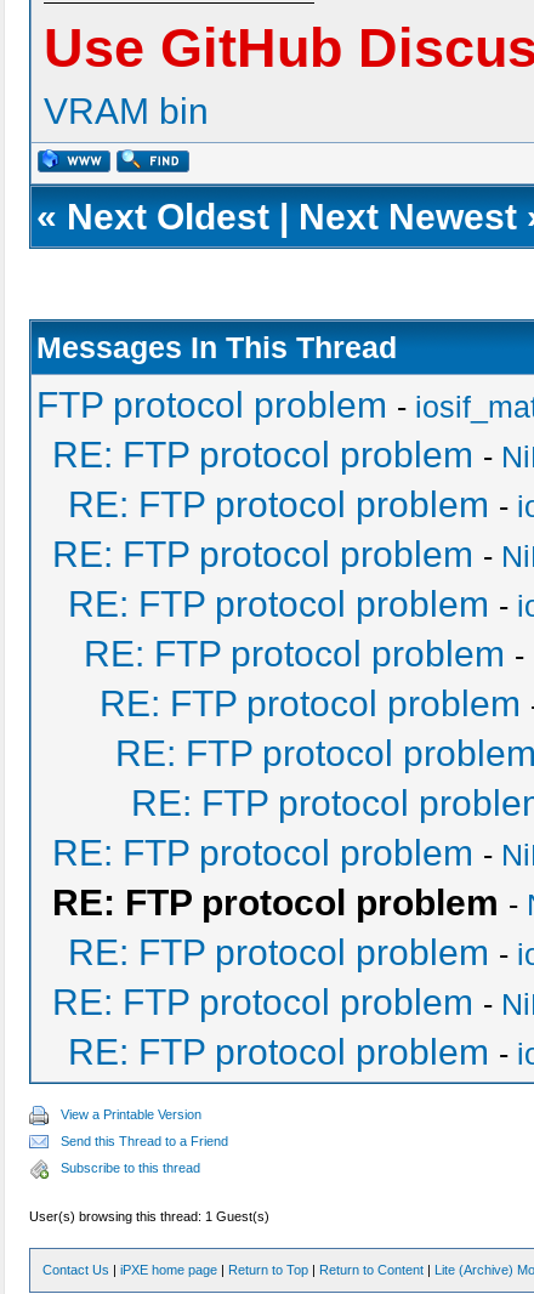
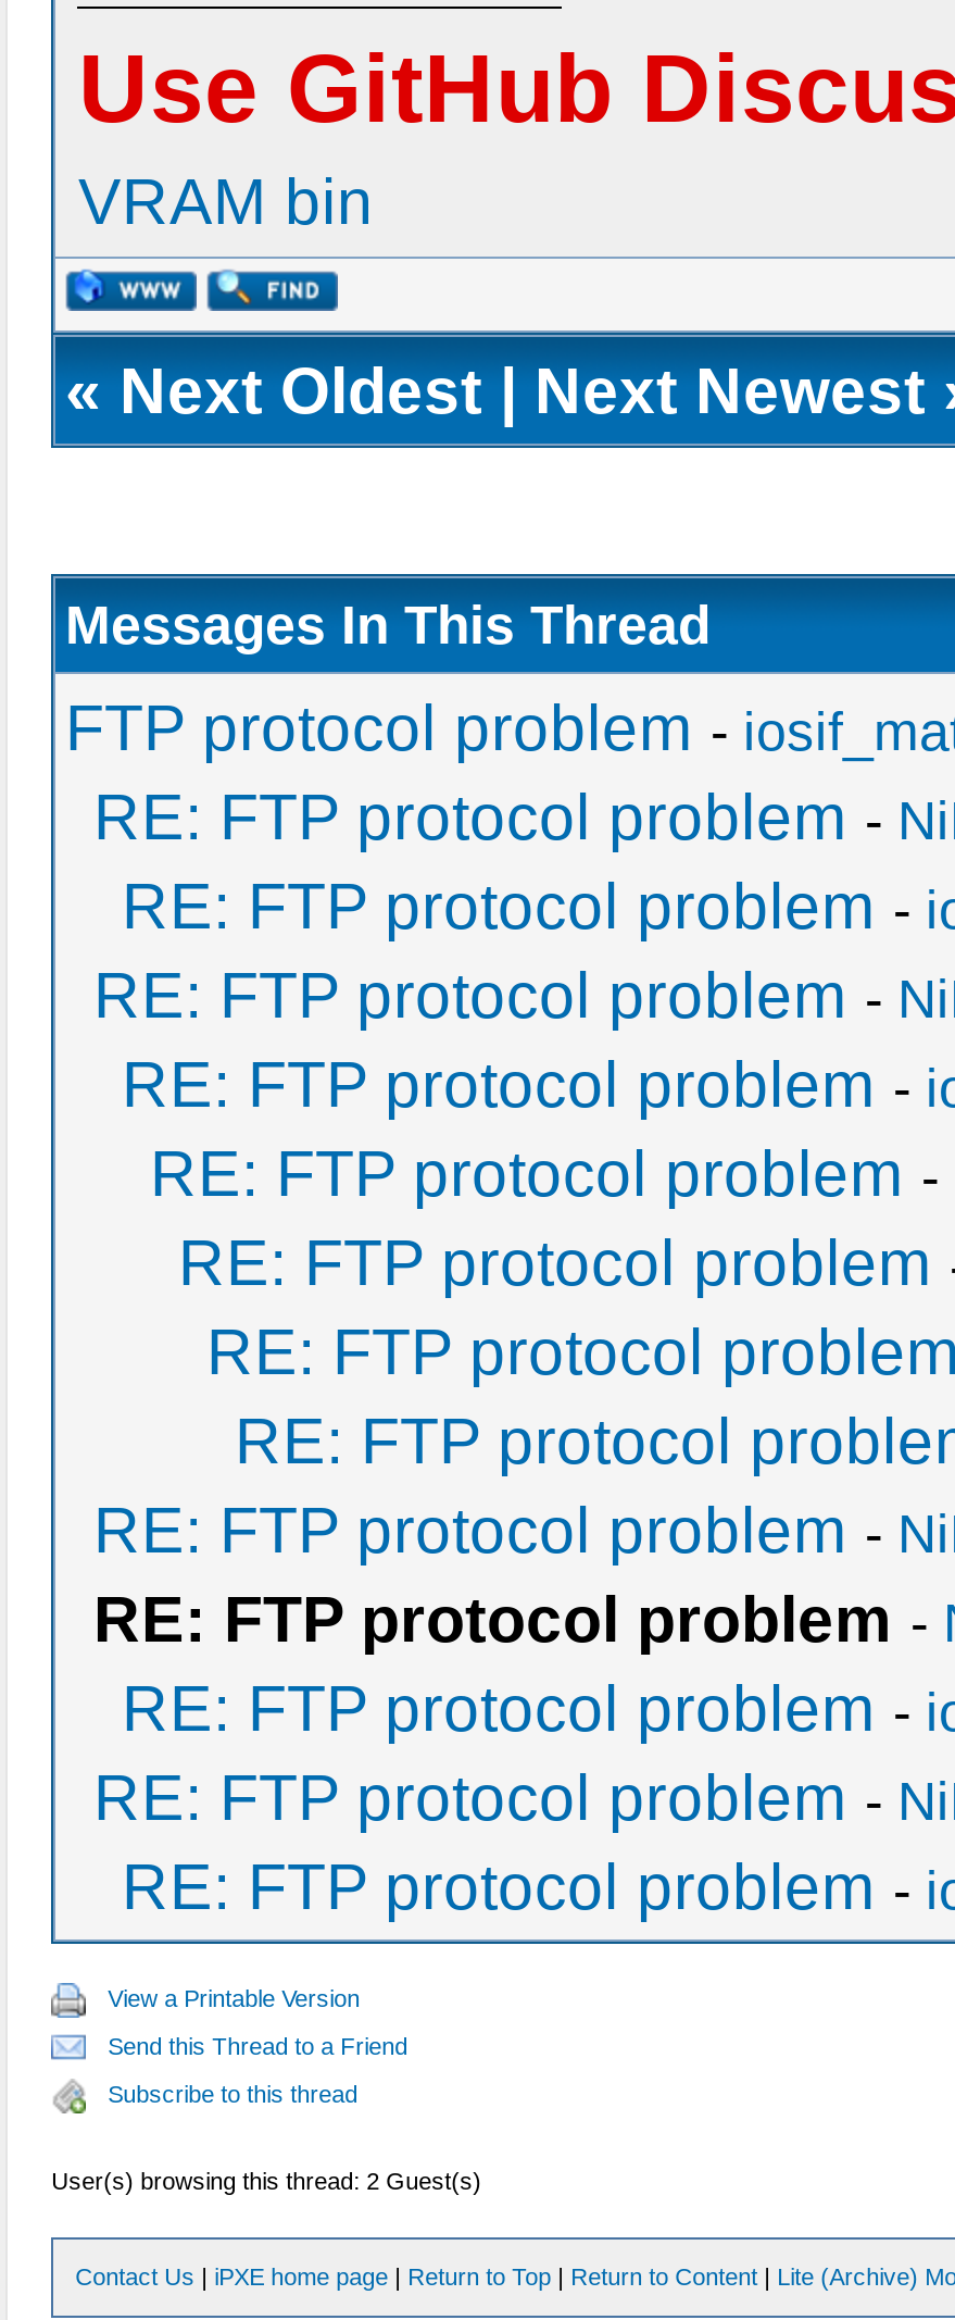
- User(s) browsing this thread: 1 Guest(s)
+ User(s) browsing this thread: 2 Guest(s)
